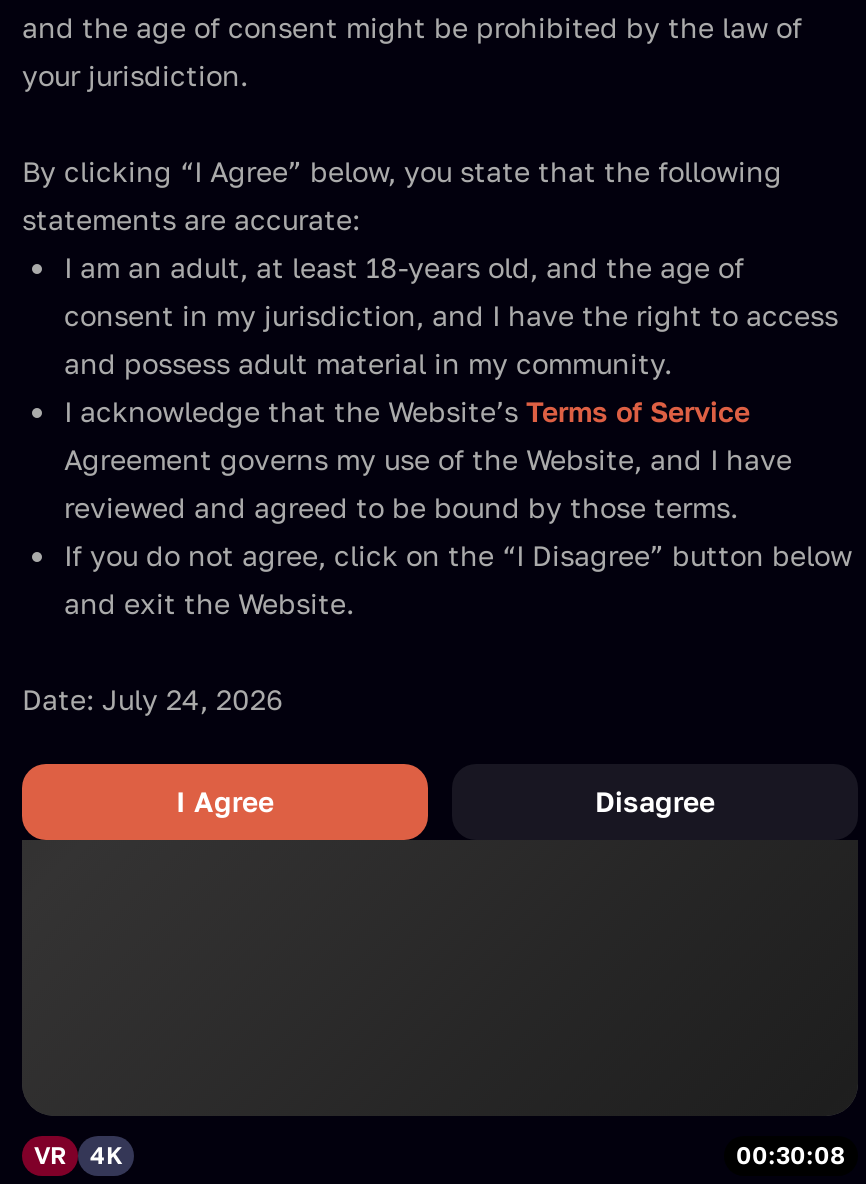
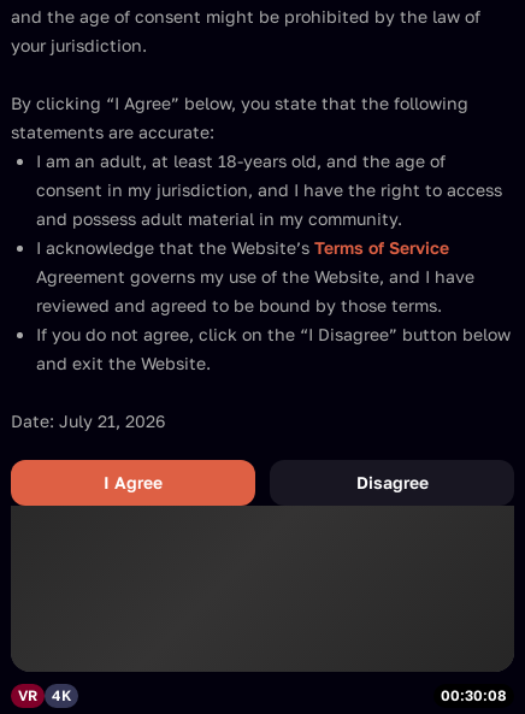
- Date: July 24, 2026
+ Date: July 21, 2026
